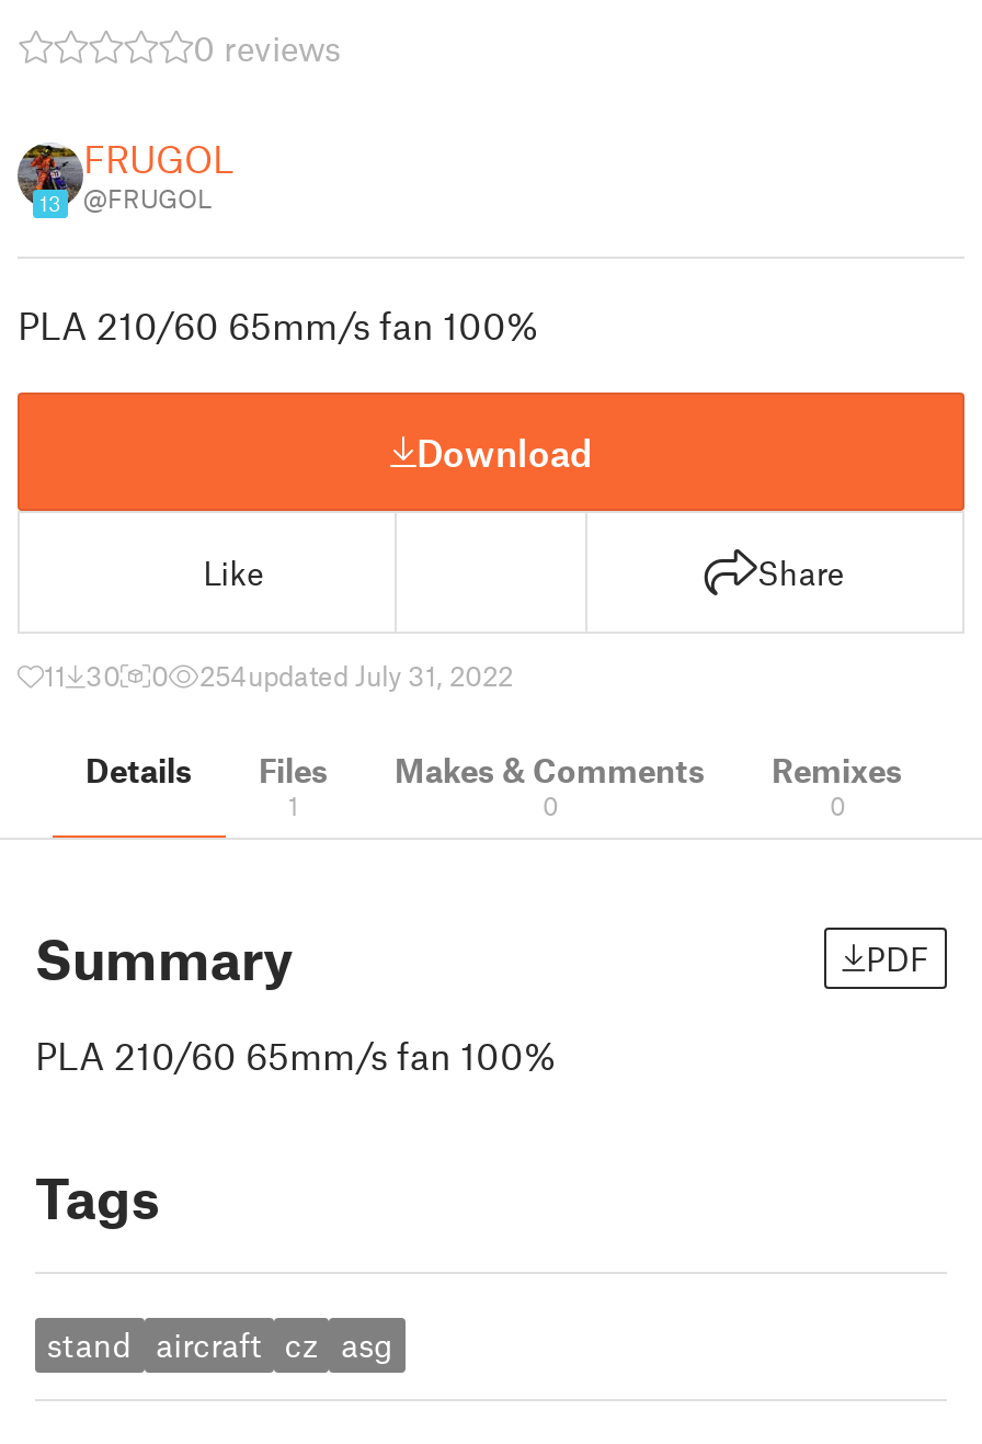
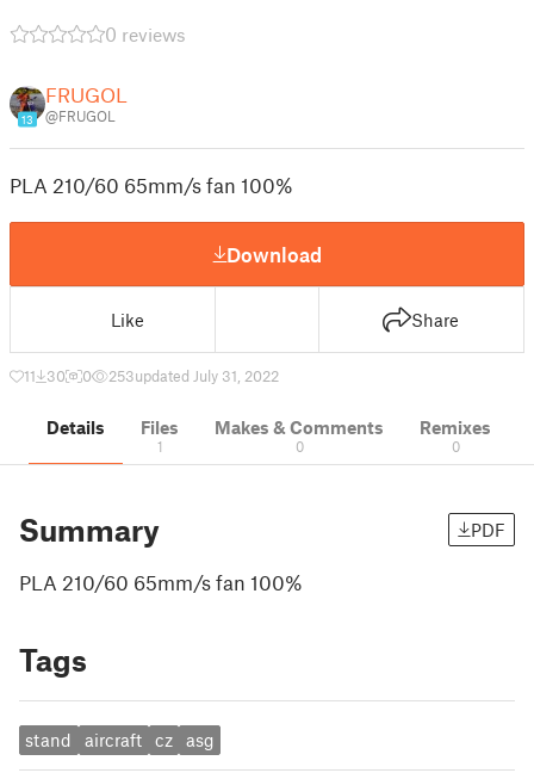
- 254updated July 31, 2022
+ 253updated July 31, 2022
